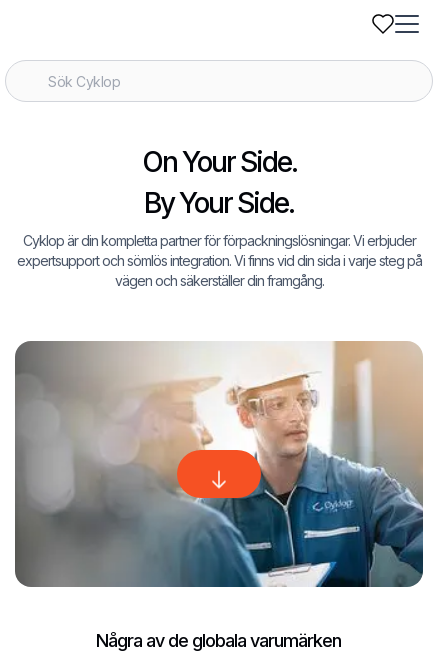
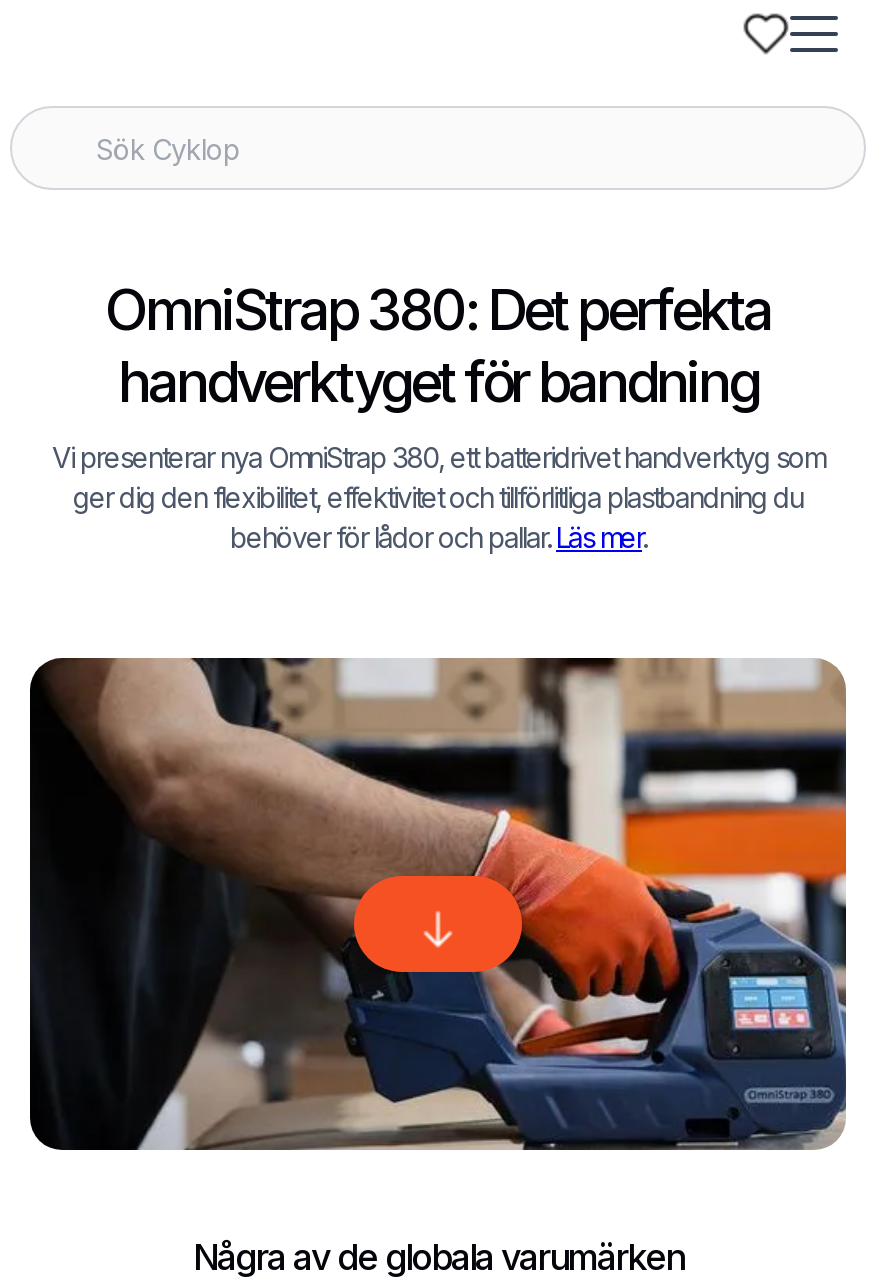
- On Your Side.
- By Your Side.
- Cyklop är din kompletta partner för förpackningslösningar. Vi erbjuder
- expertsupport och sömlös integration. Vi finns vid din sida i varje steg på
- vägen och säkerställer din framgång.
+ OmniStrap 380: Det perfekta
+ handverktyget för bandning
+ Vi presenterar nya OmniStrap 380, ett batteridrivet handverktyg som
+ ger dig den flexibilitet, effektivitet och tillförlitliga plastbandning du
+ behöver för lådor och pallar. Läs mer

- [image]
+ [image]
